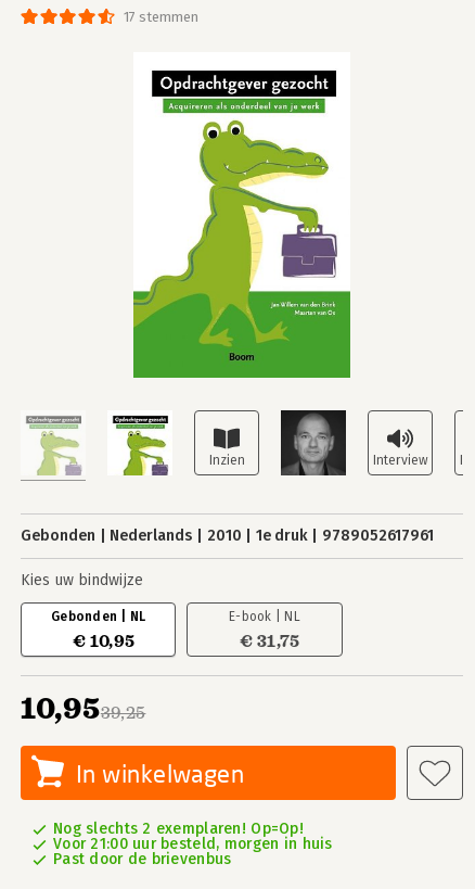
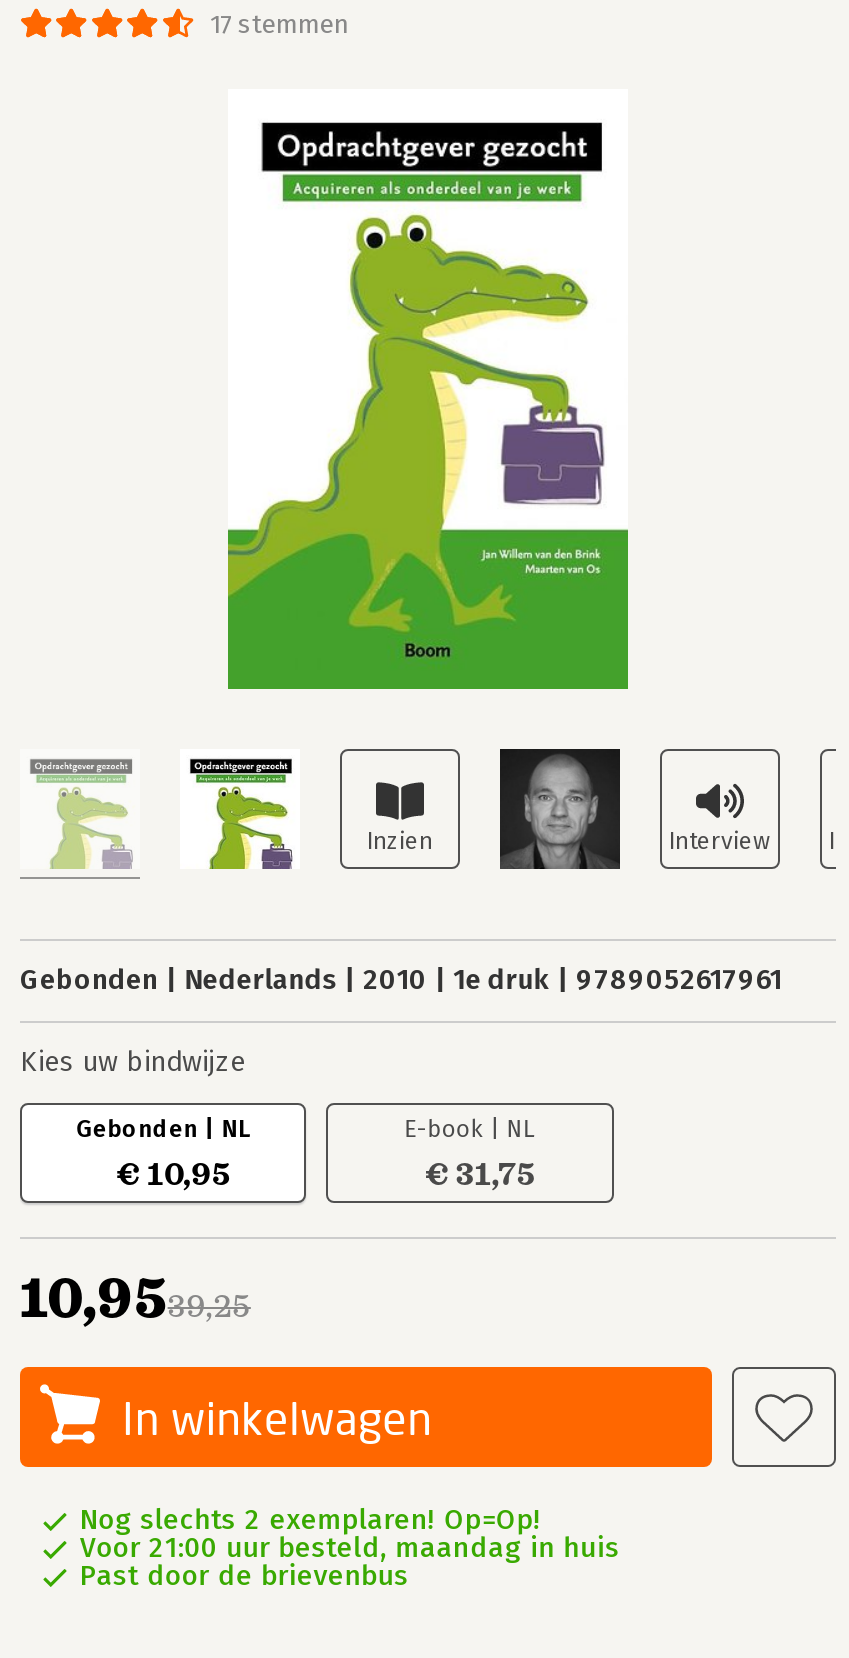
- Voor 21:00 uur besteld, morgen in huis
+ Voor 21:00 uur besteld, maandag in huis
